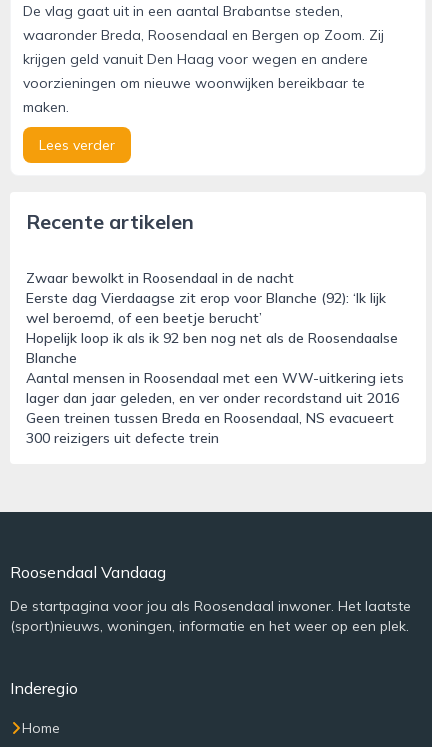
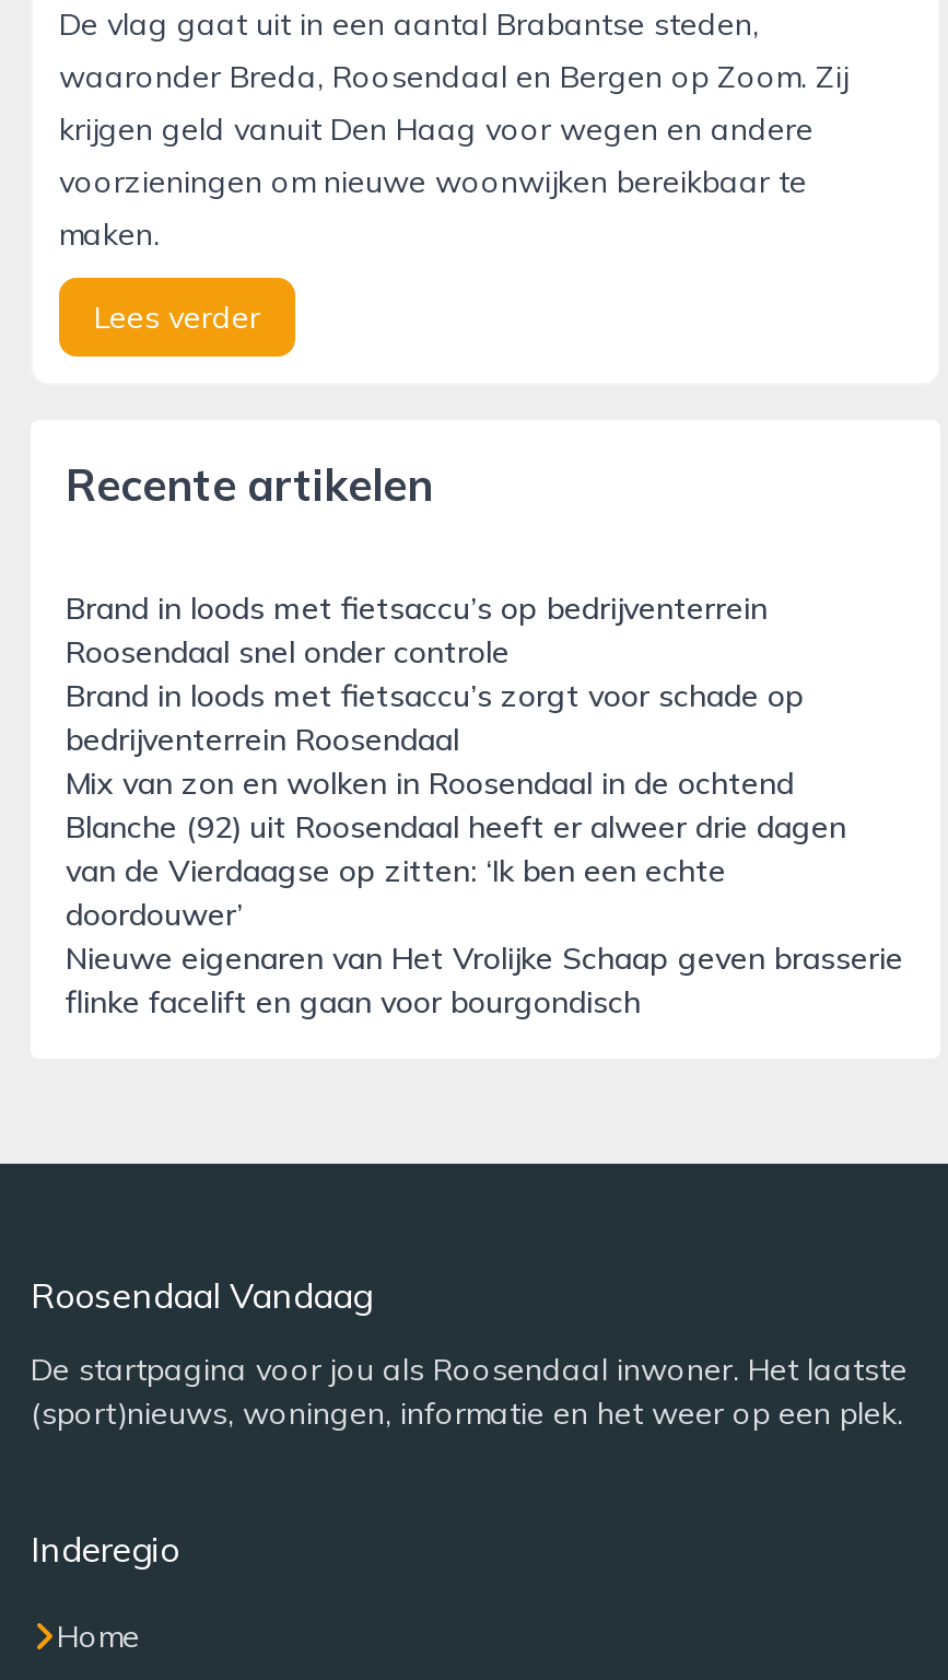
- Zwaar bewolkt in Roosendaal in de nacht
- Eerste dag Vierdaagse zit erop voor Blanche (92): ‘Ik lijk
- wel beroemd, of een beetje berucht’
- Hopelijk loop ik als ik 92 ben nog net als de Roosendaalse
- Blanche
- Aantal mensen in Roosendaal met een WW-uitkering iets
- lager dan jaar geleden, en ver onder recordstand uit 2016
- Geen treinen tussen Breda en Roosendaal, NS evacueert
- 300 reizigers uit defecte trein
+ Brand in loods met fietsaccu’s op bedrijventerrein
+ Roosendaal snel onder controle
+ Brand in loods met fietsaccu’s zorgt voor schade op
+ bedrijventerrein Roosendaal
+ Mix van zon en wolken in Roosendaal in de ochtend
+ Blanche (92) uit Roosendaal heeft er alweer drie dagen
+ van de Vierdaagse op zitten: ‘Ik ben een echte
+ doordouwer’
+ Nieuwe eigenaren van Het Vrolijke Schaap geven brasserie
+ flinke facelift en gaan voor bourgondisch
